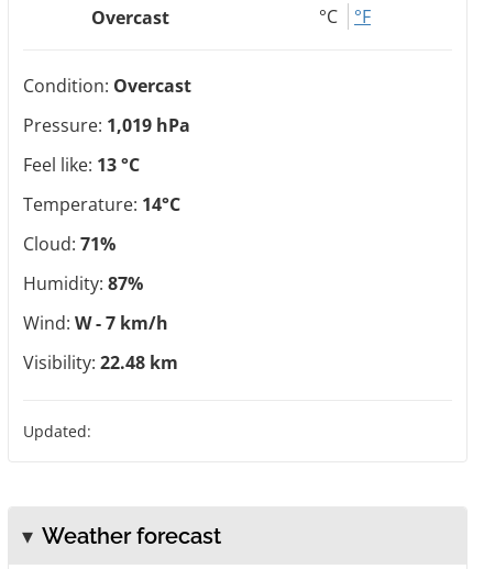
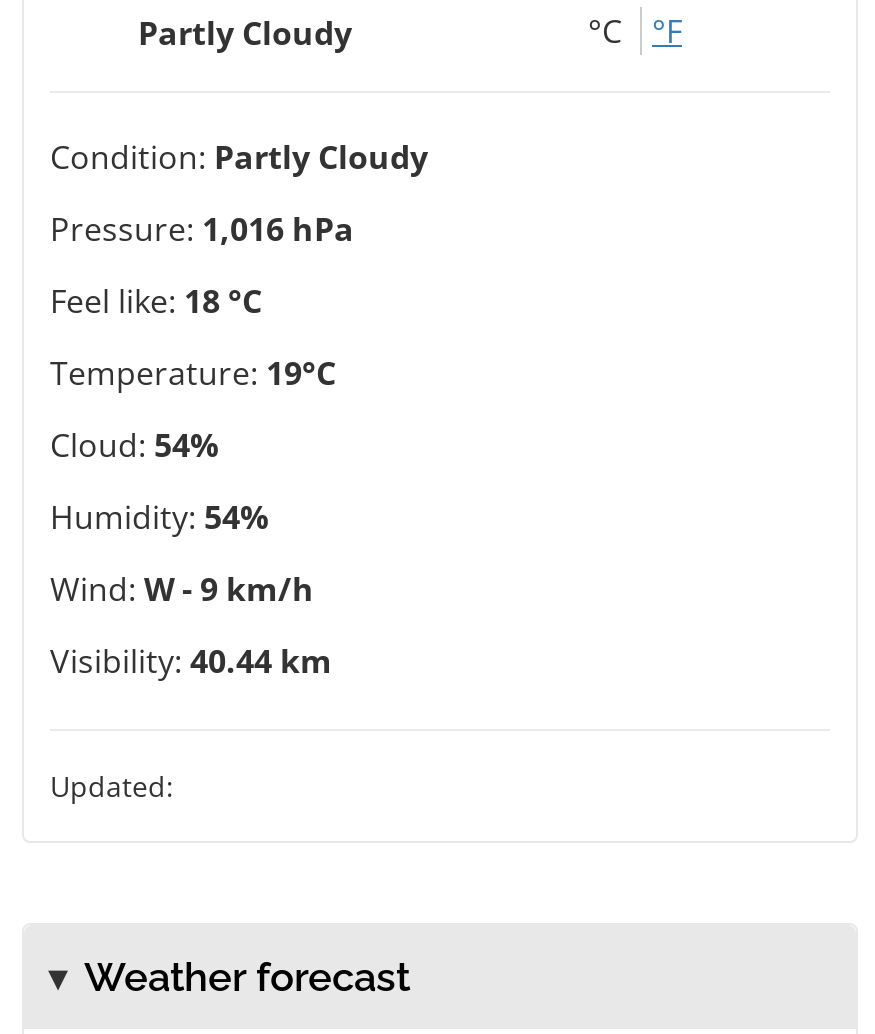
- Overcast
+ Partly Cloudy

- Condition: Overcast
+ Condition: Partly Cloudy

- Pressure: 1,019 hPa
+ Pressure: 1,016 hPa

- Feel like: 13 °C
+ Feel like: 18 °C

- Temperature: 14°C
+ Temperature: 19°C

- Cloud: 71%
+ Cloud: 54%

- Humidity: 87%
+ Humidity: 54%

- Wind: W - 7 km/h
+ Wind: W - 9 km/h

- Visibility: 22.48 km
+ Visibility: 40.44 km
